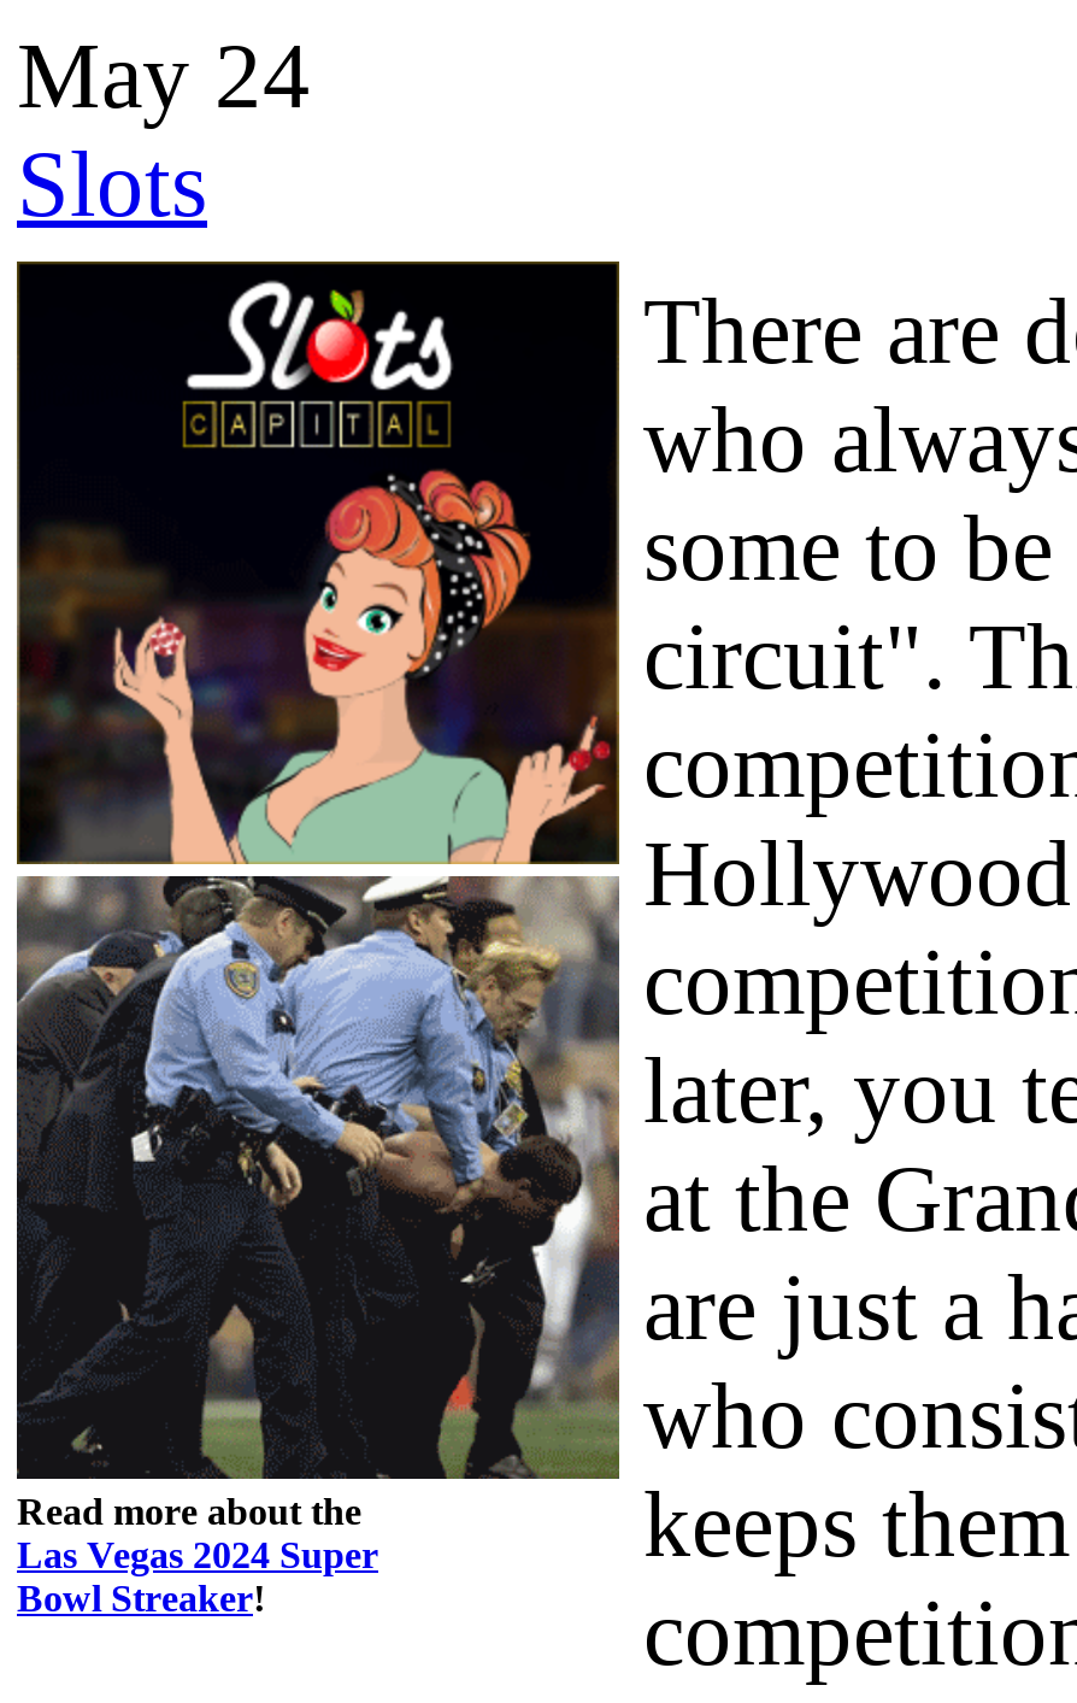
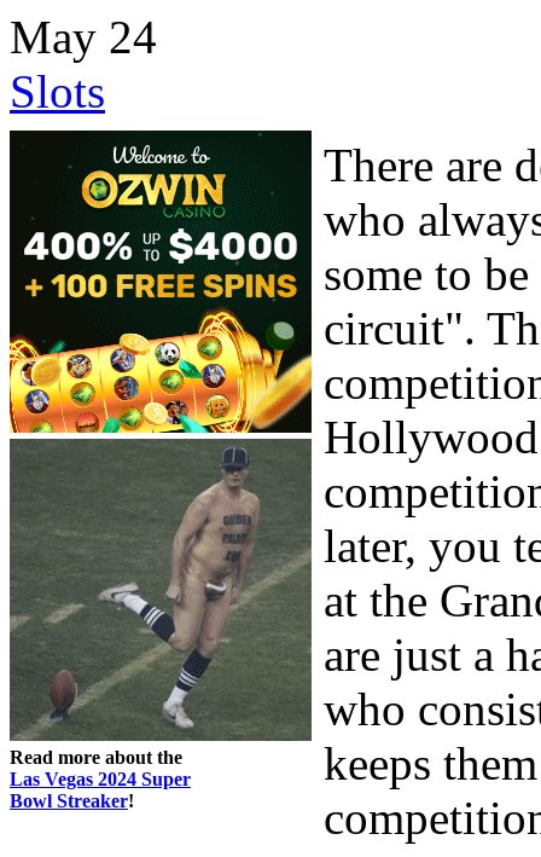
- [image]
+ [image]
